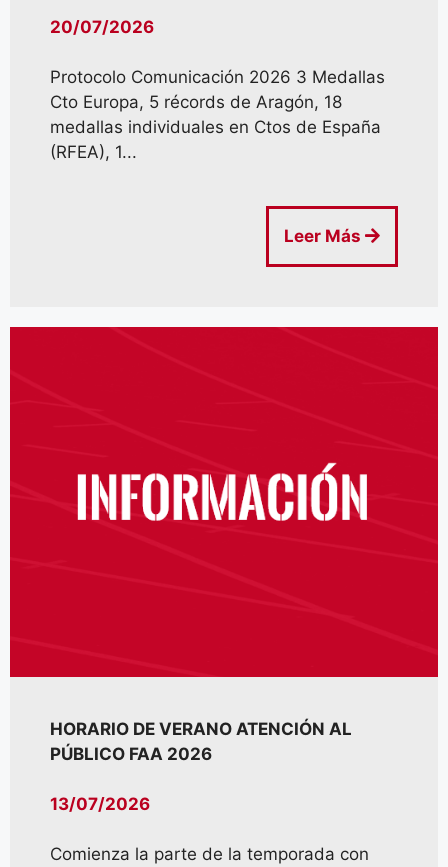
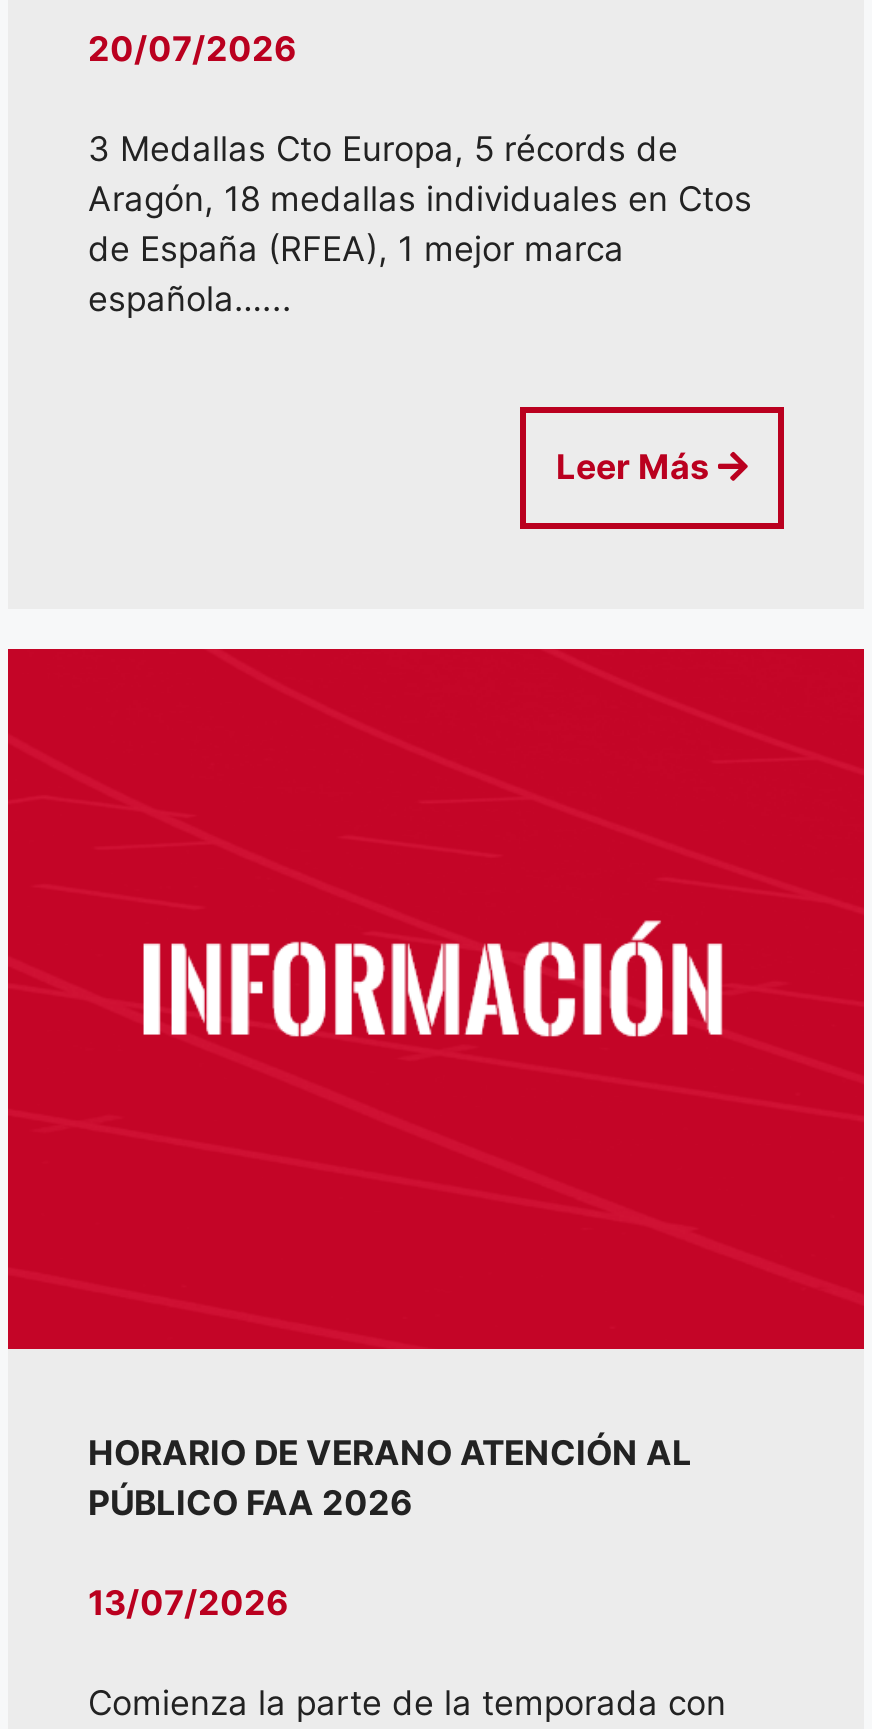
- Protocolo Comunicación 2026 3 Medallas
- Cto Europa, 5 récords de Aragón, 18
- medallas individuales en Ctos de España
- (RFEA), 1...
+ 3 Medallas Cto Europa, 5 récords de
+ Aragón, 18 medallas individuales en Ctos
+ de España (RFEA), 1 mejor marca
+ española…...
